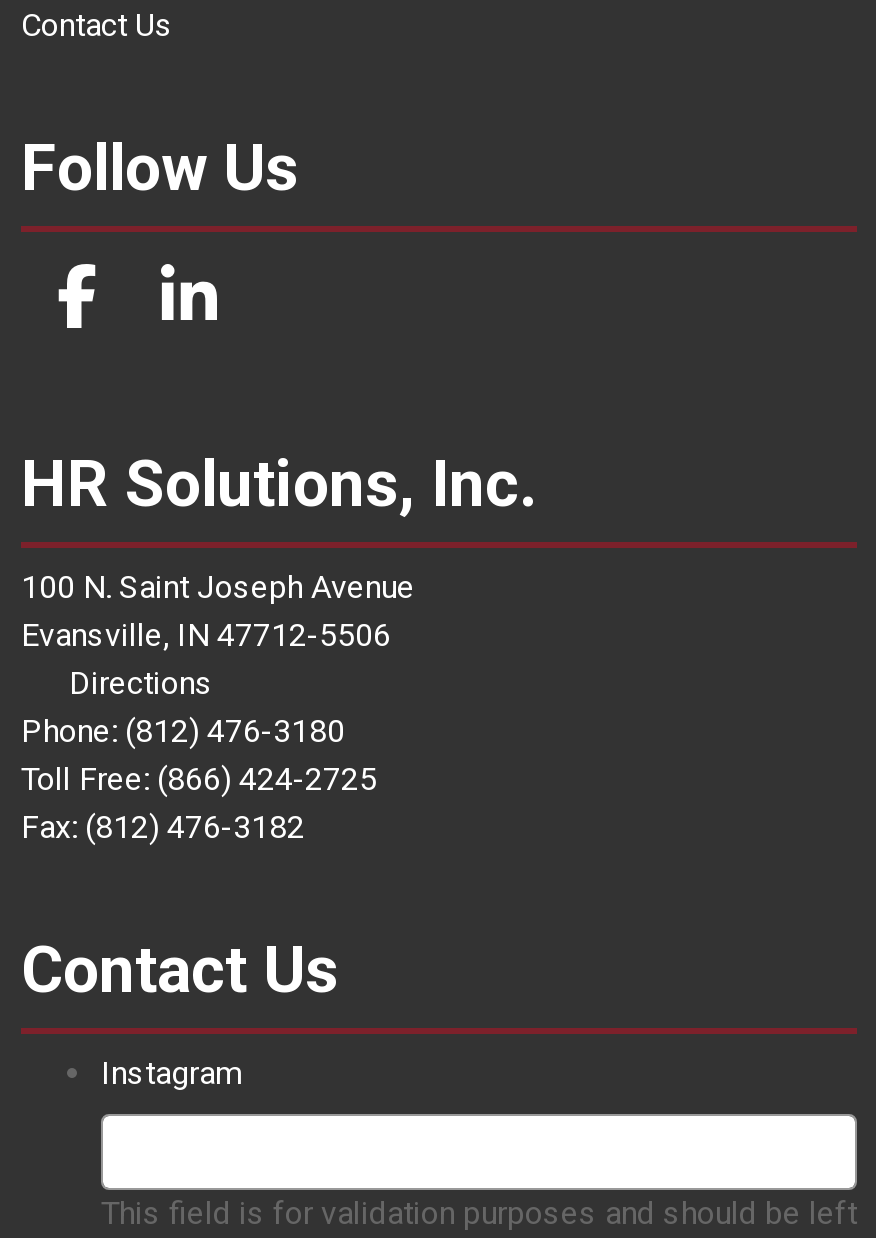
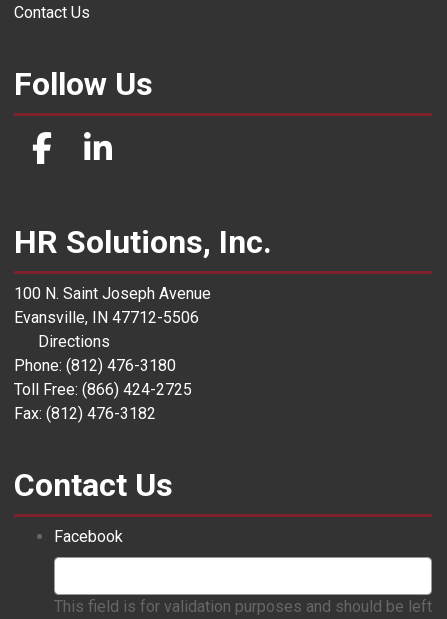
- Instagram
+ Facebook
